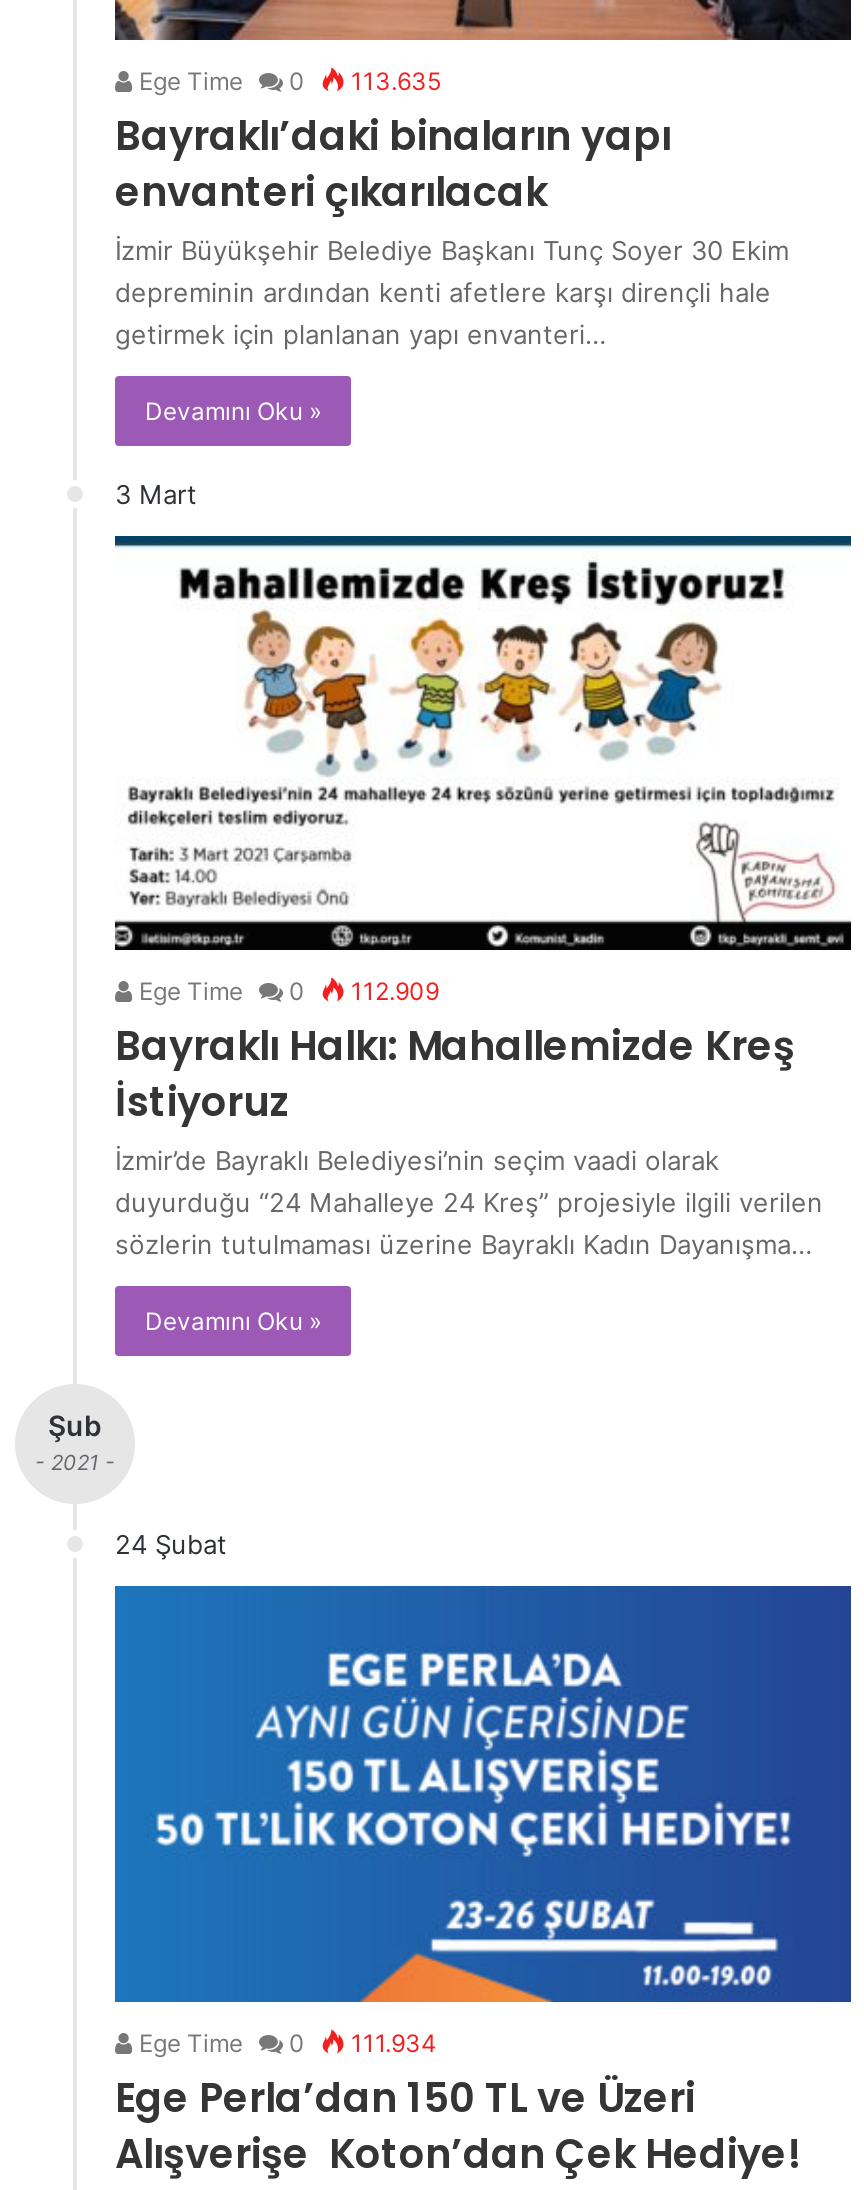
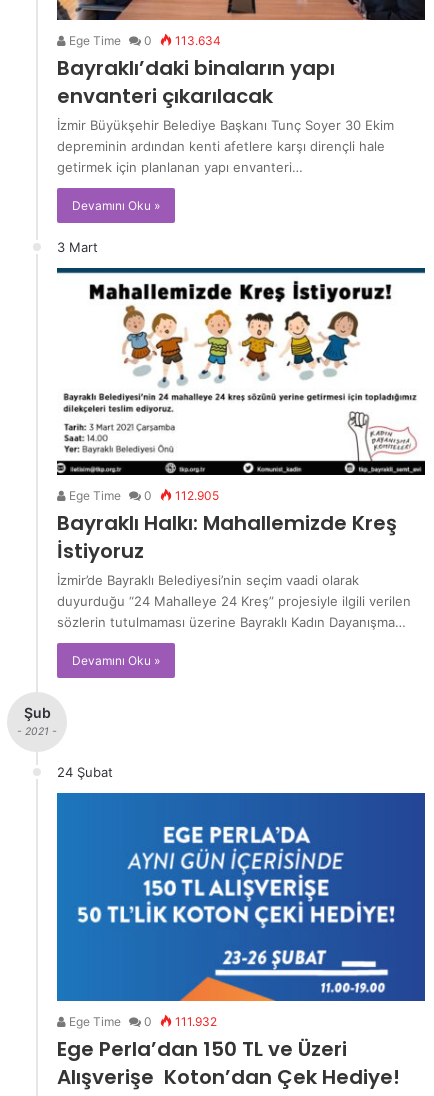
- Ege Time 0 113.635
+ Ege Time 0 113.634

- Ege Time 0 112.909
+ Ege Time 0 112.905

- Ege Time 0 111.934
+ Ege Time 0 111.932
